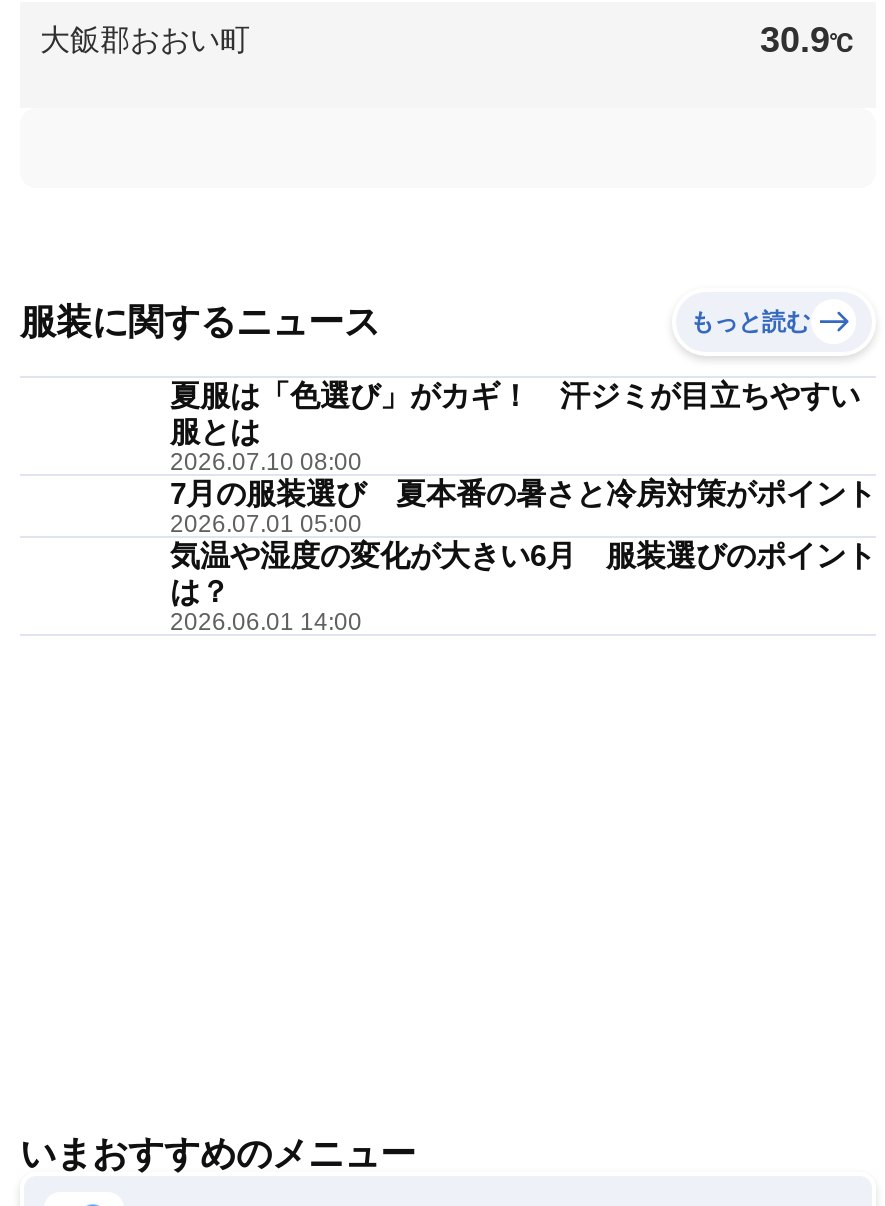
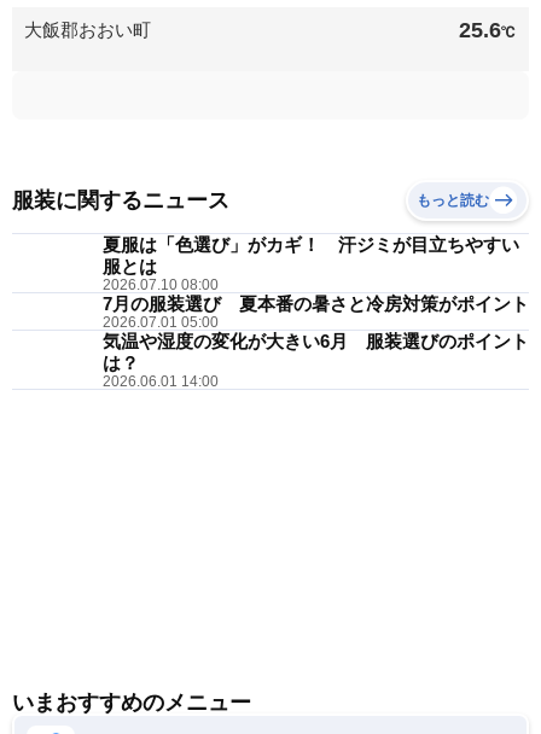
- 30.9℃
+ 25.6℃
